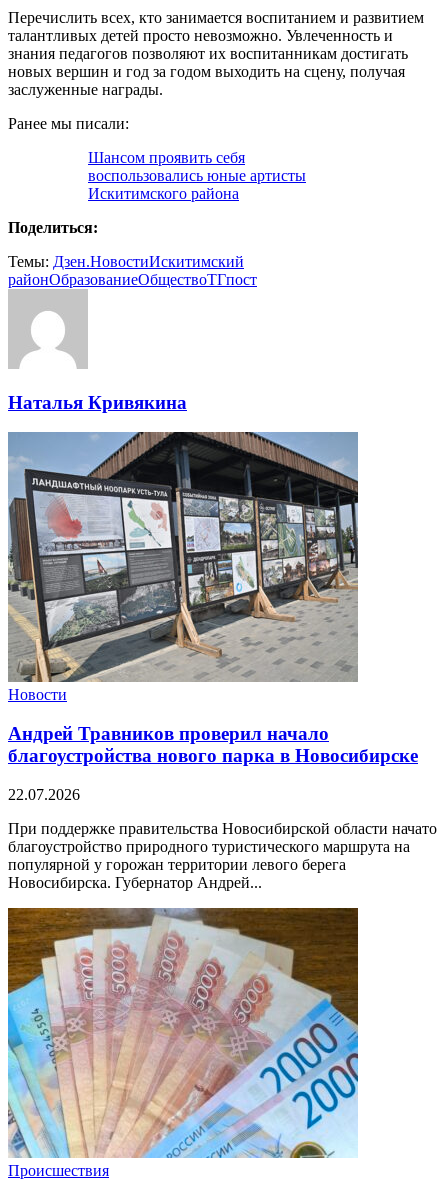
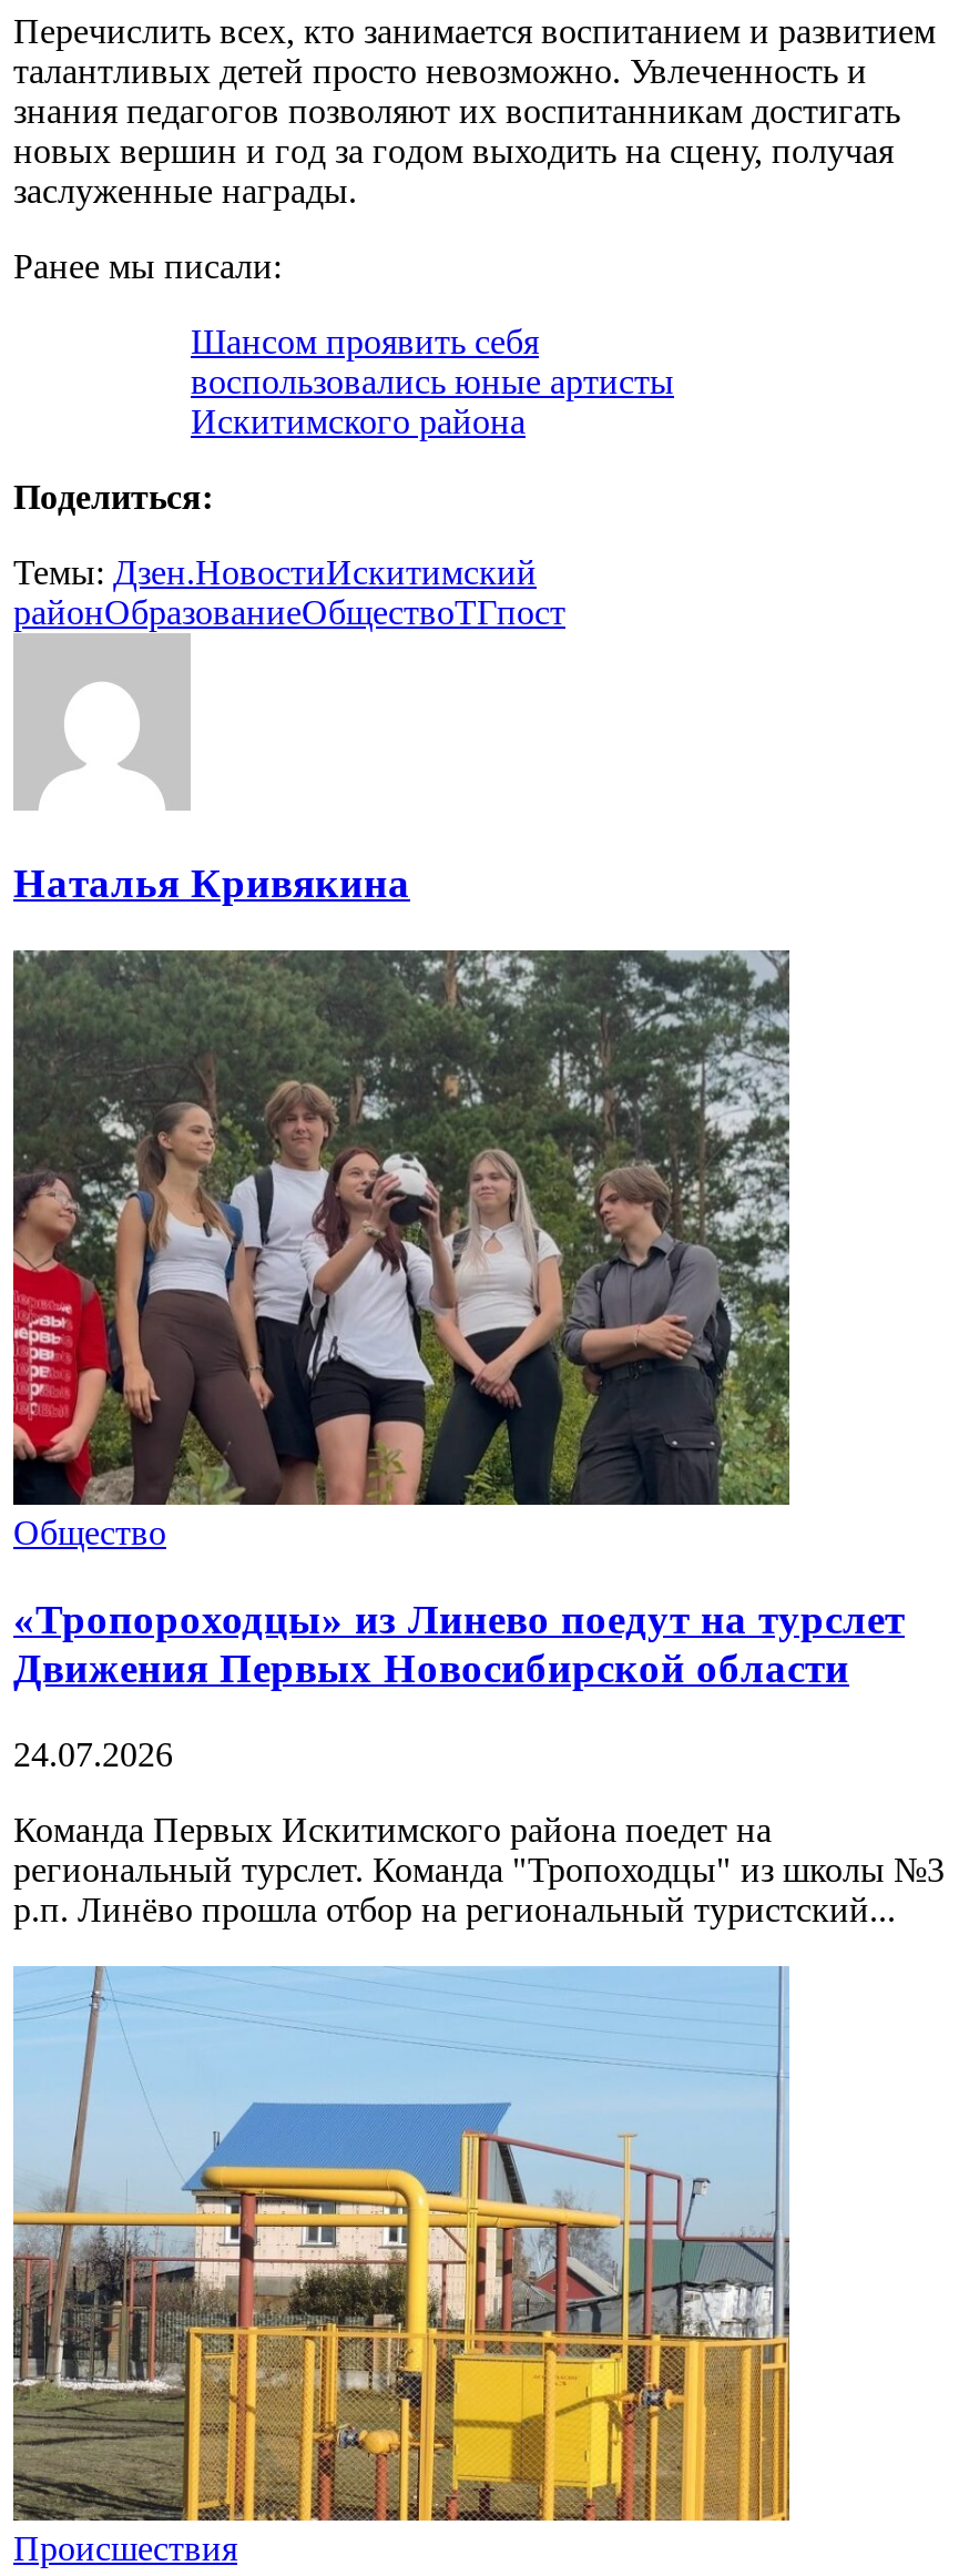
- [image]
- Новости
+ [image]
+ Общество

- Андрей Травников проверил начало
- благоустройства нового парка в Новосибирске
+ «Тропороходцы» из Линево поедут на турслет
+ Движения Первых Новосибирской области

- 22.07.2026
+ 24.07.2026

- При поддержке правительства Новосибирской области начато
- благоустройство природного туристического маршрута на
- популярной у горожан территории левого берега
- Новосибирска. Губернатор Андрей...
+ Команда Первых Искитимского района поедет на
+ региональный турслет. Команда "Тропоходцы" из школы №3
+ р.п. Линёво прошла отбор на региональный туристский...

- [image]
+ [image]
